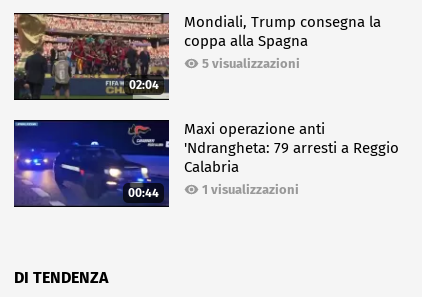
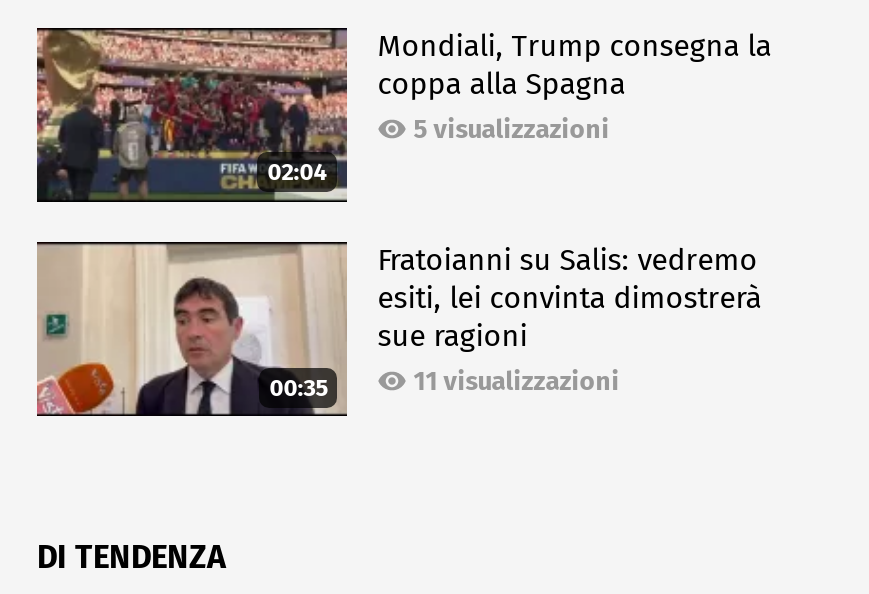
- [image]
- 00:44
+ [image]
+ 00:35

- Maxi operazione anti
- 'Ndrangheta: 79 arresti a Reggio
- Calabria
- 1 visualizzazioni
+ Fratoianni su Salis: vedremo
+ esiti, lei convinta dimostrerà
+ sue ragioni
+ 11 visualizzazioni
